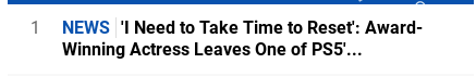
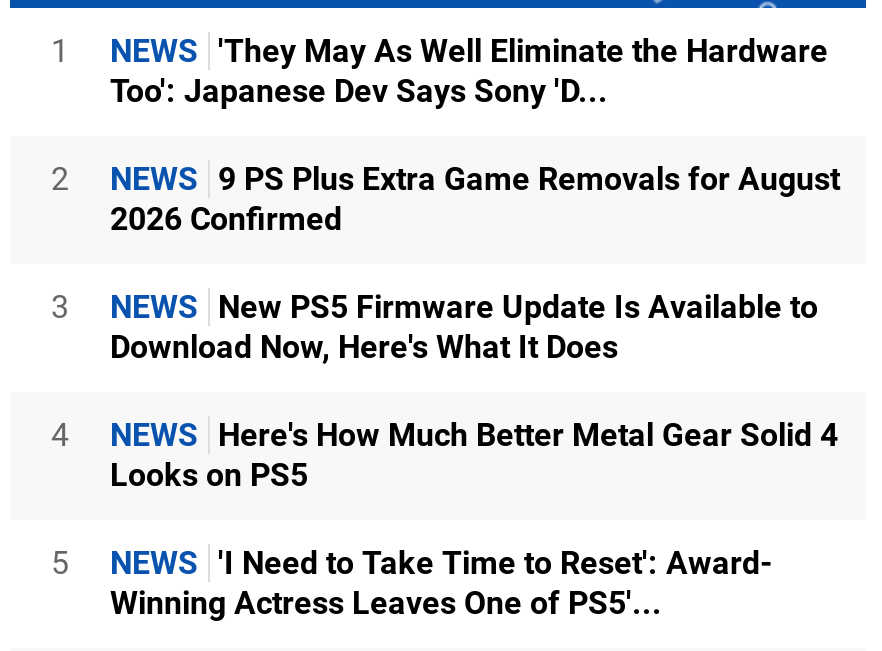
+ NEWS 'They May As Well Eliminate the Hardware
+ Too': Japanese Dev Says Sony 'D...
+ 2
+ NEWS 9 PS Plus Extra Game Removals for August
+ 2026 Confirmed
+ 3
+ NEWS New PS5 Firmware Update Is Available to
+ Download Now, Here's What It Does
+ 4
+ NEWS Here's How Much Better Metal Gear Solid 4
+ Looks on PS5
+ 5
